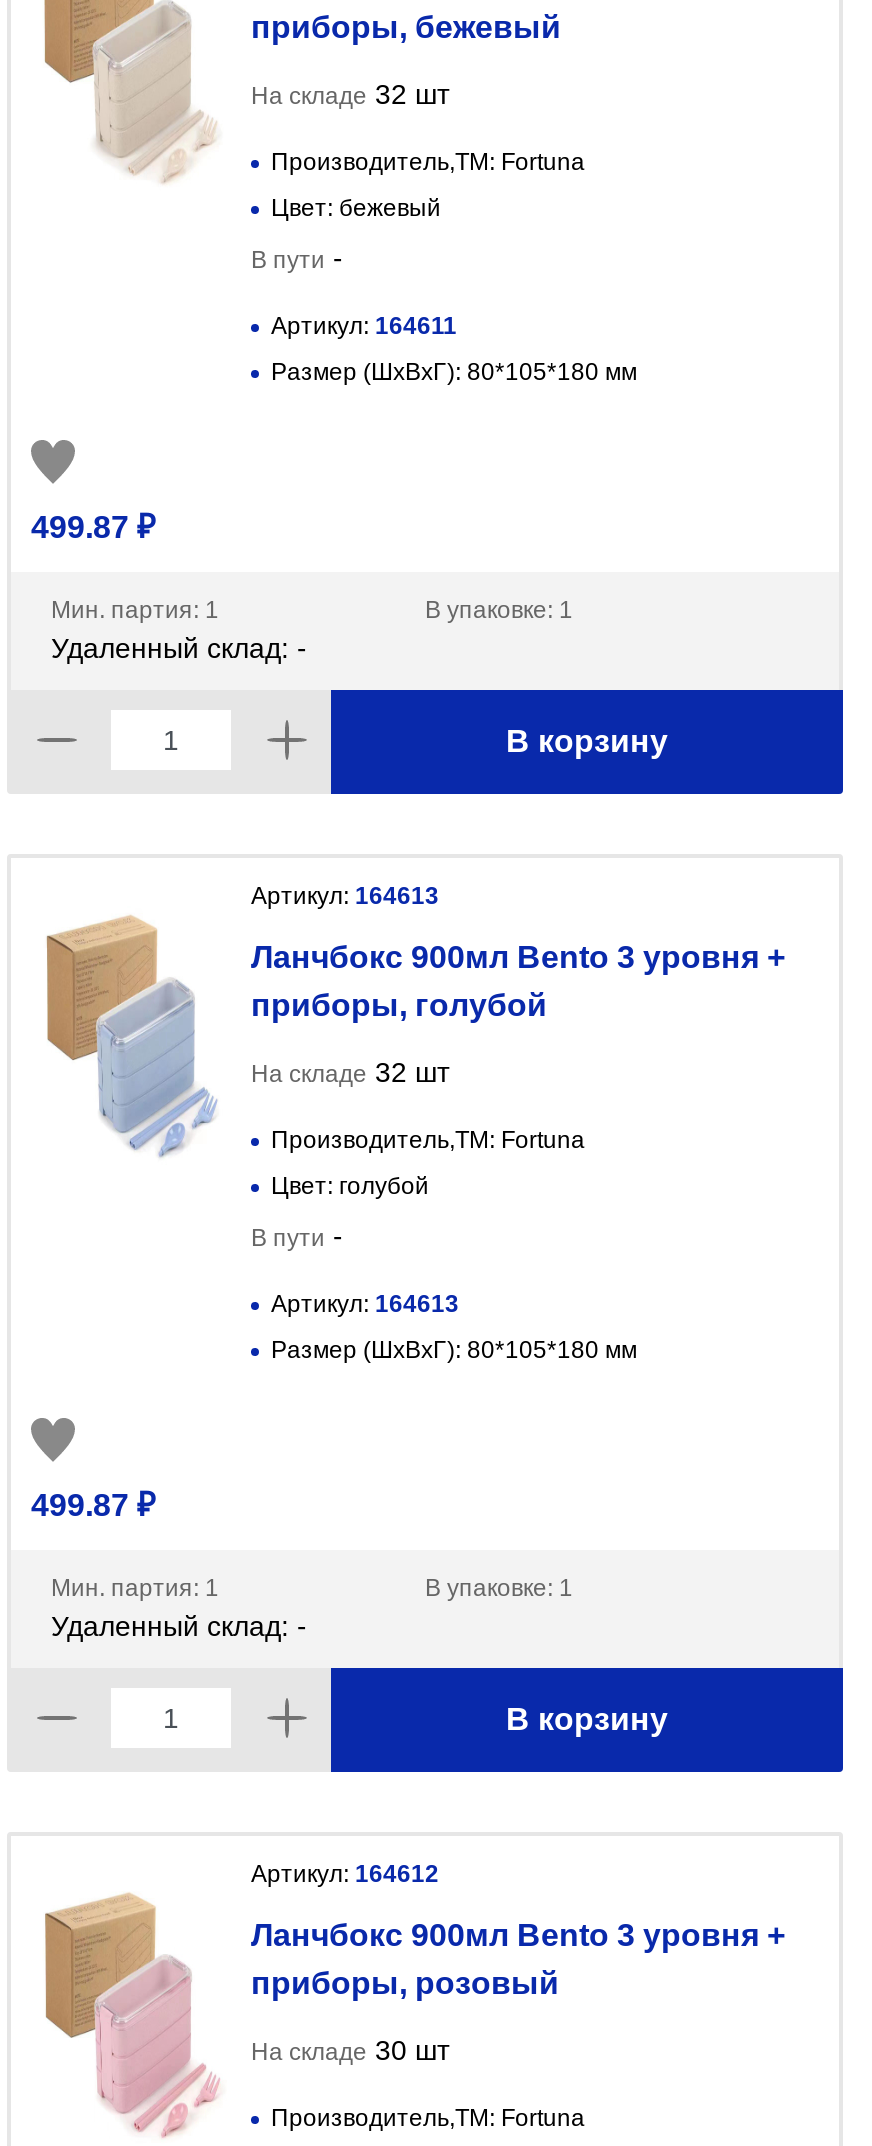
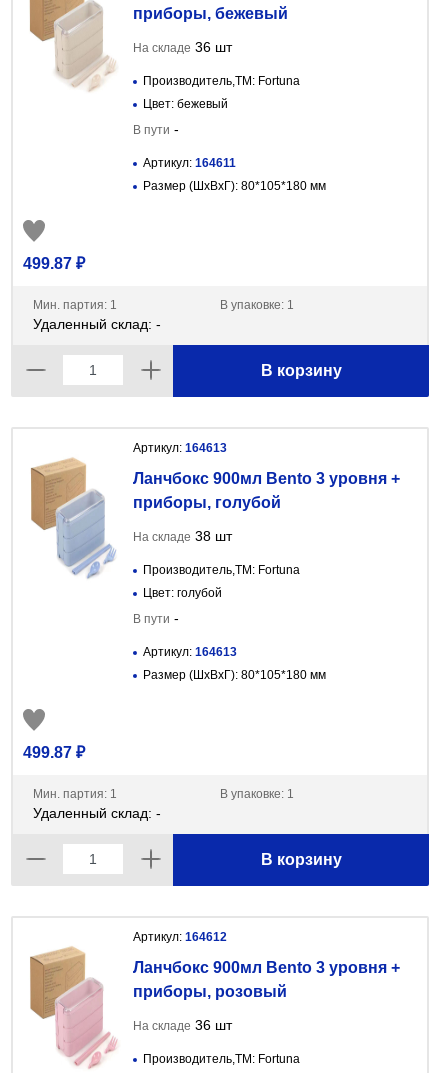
- На складе 32 шт
+ На складе 36 шт

- На складе 32 шт
+ На складе 38 шт

- На складе 30 шт
+ На складе 36 шт
